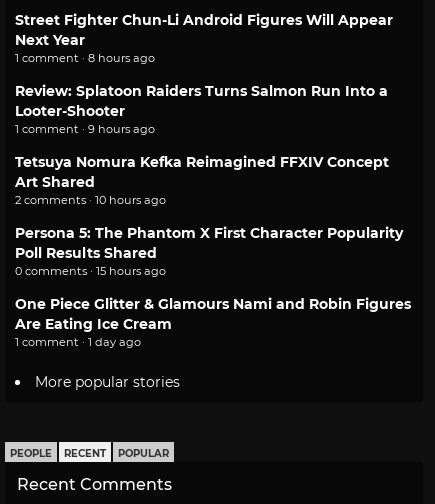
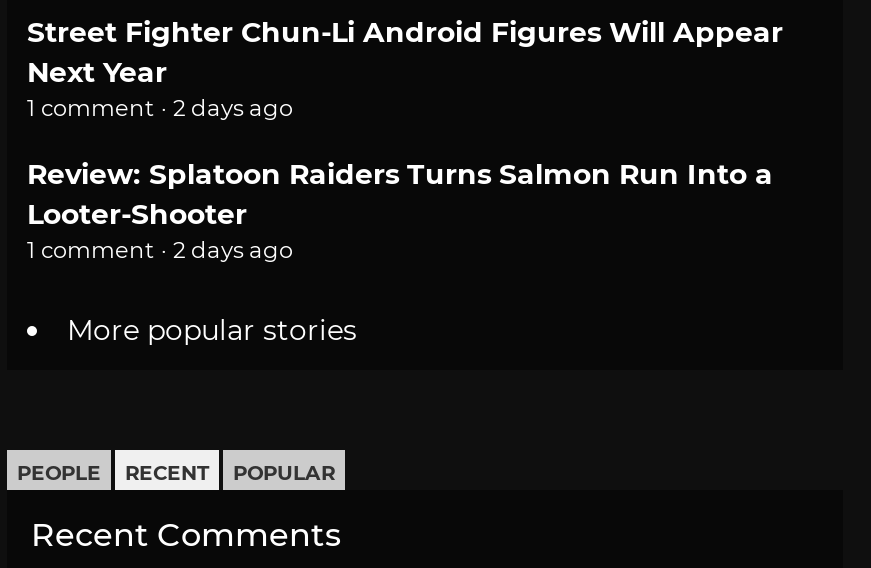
- 1 comment · 8 hours ago
+ 1 comment · 2 days ago

- 1 comment · 9 hours ago
- Tetsuya Nomura Kefka Reimagined FFXIV Concept
- Art Shared
- 2 comments · 10 hours ago
- Persona 5: The Phantom X First Character Popularity
- Poll Results Shared
- 0 comments · 15 hours ago
- One Piece Glitter & Glamours Nami and Robin Figures
- Are Eating Ice Cream
- 1 comment · 1 day ago
+ 1 comment · 2 days ago
